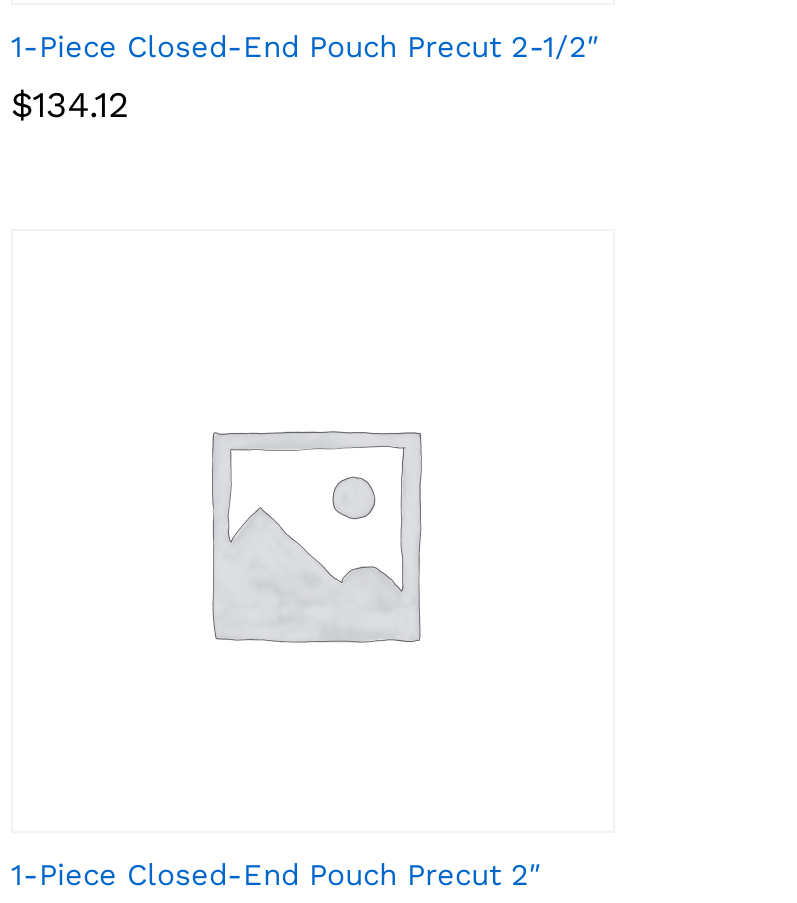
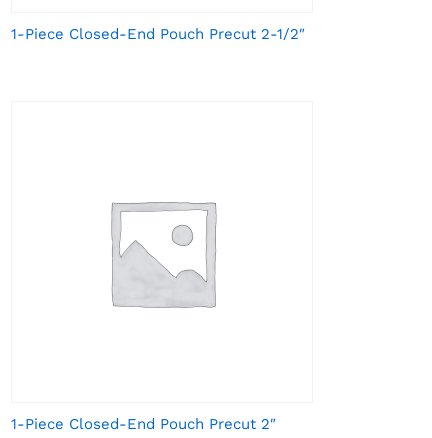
- $134.12
